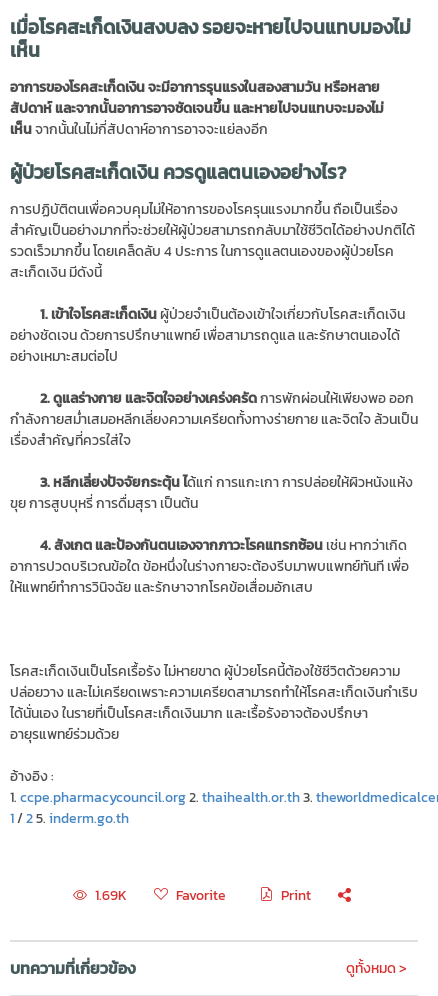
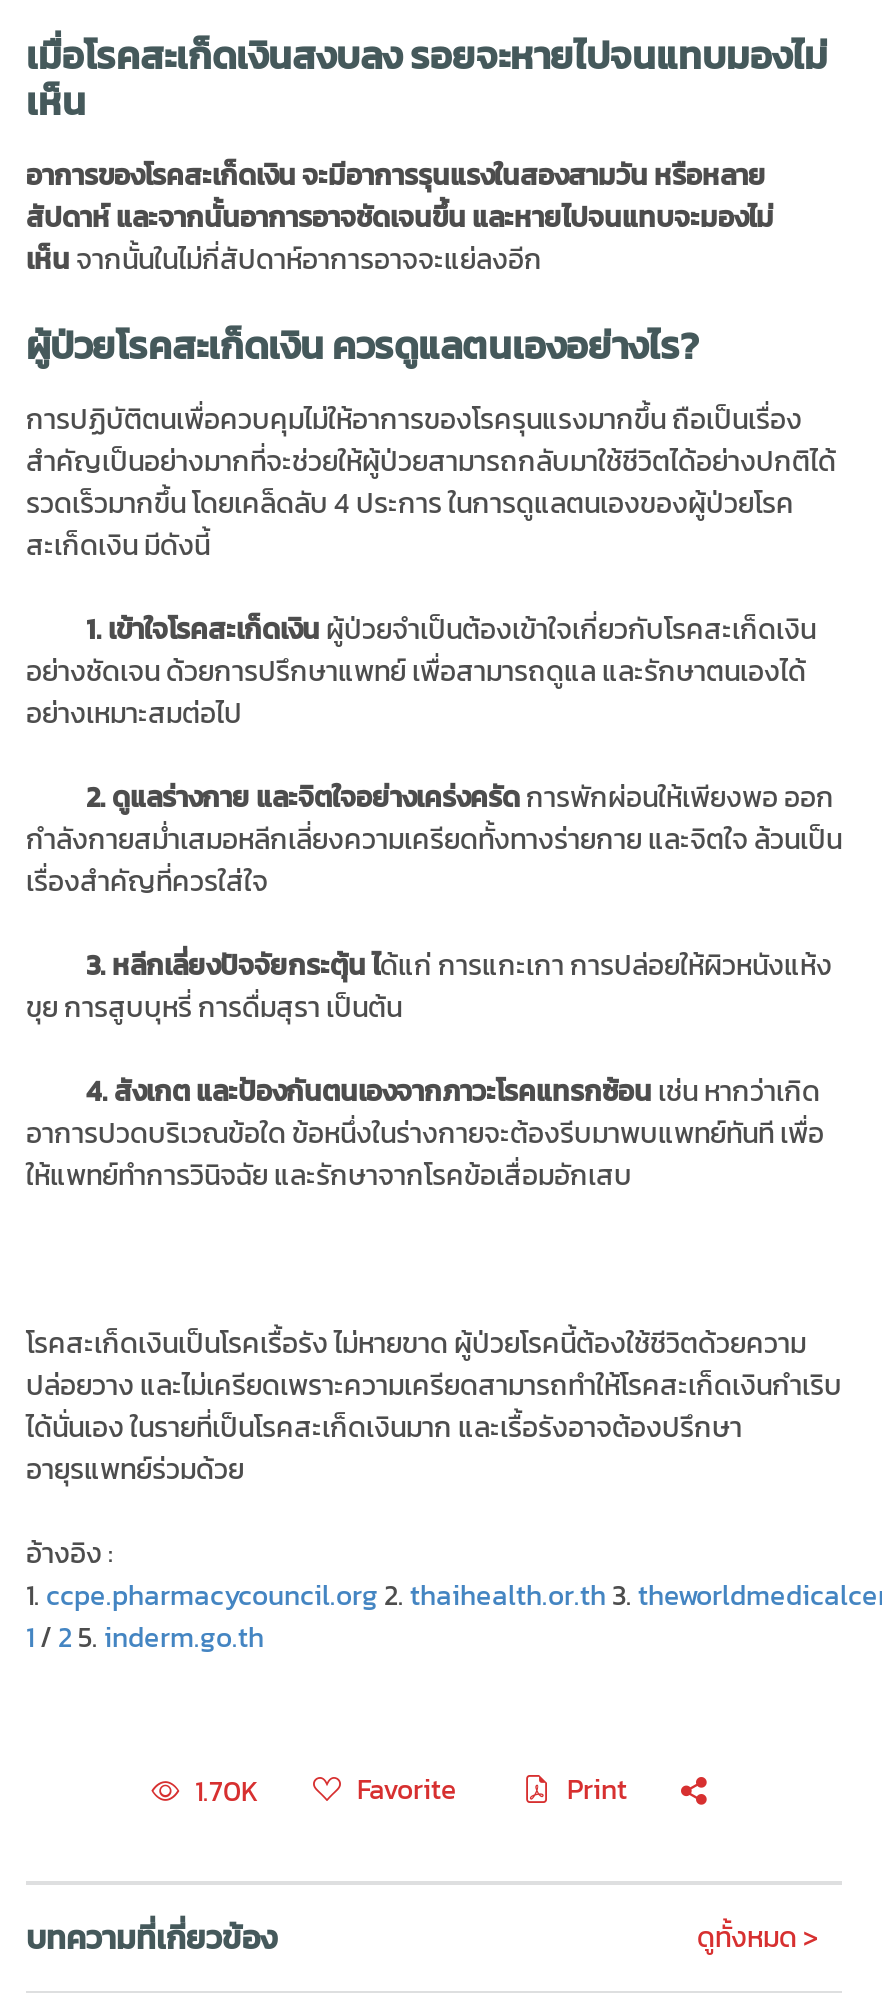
- 1.69K
+ 1.70K
